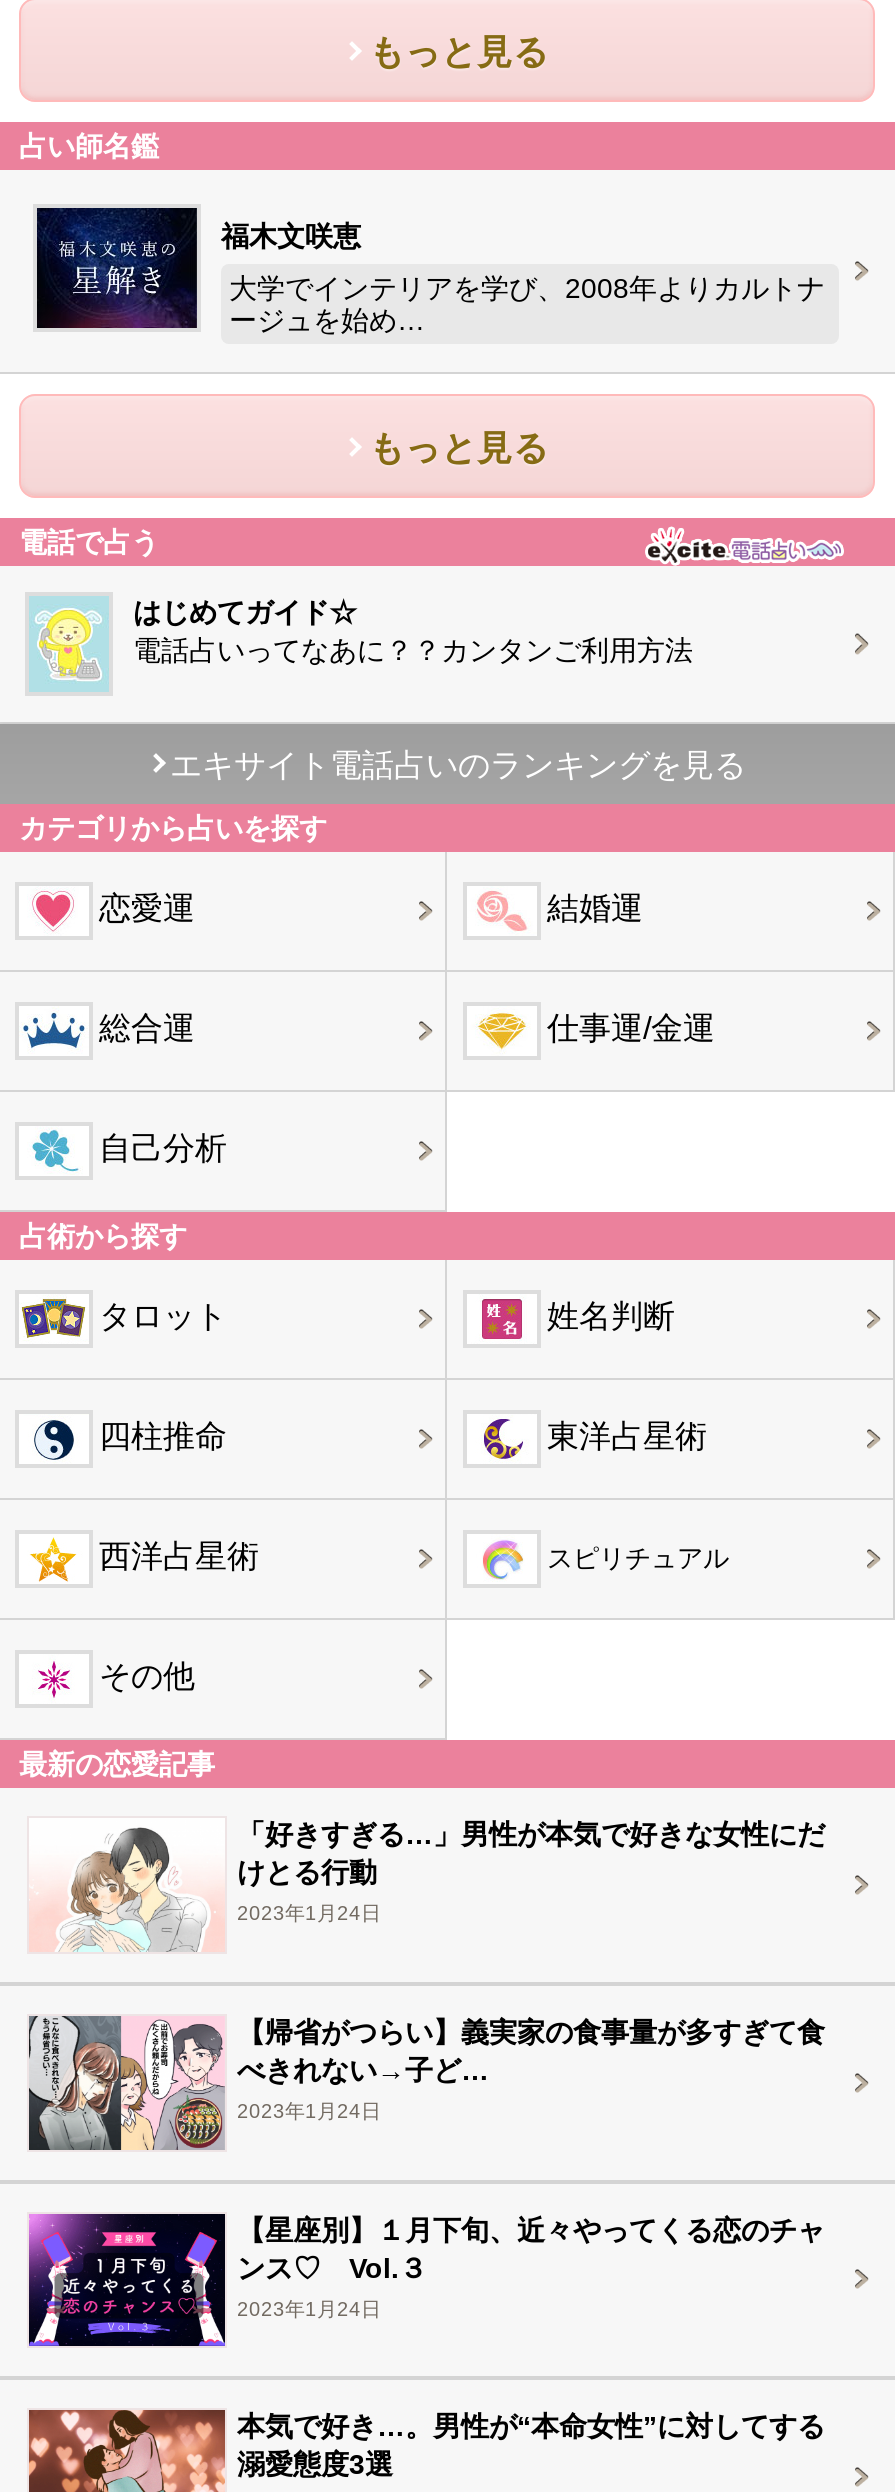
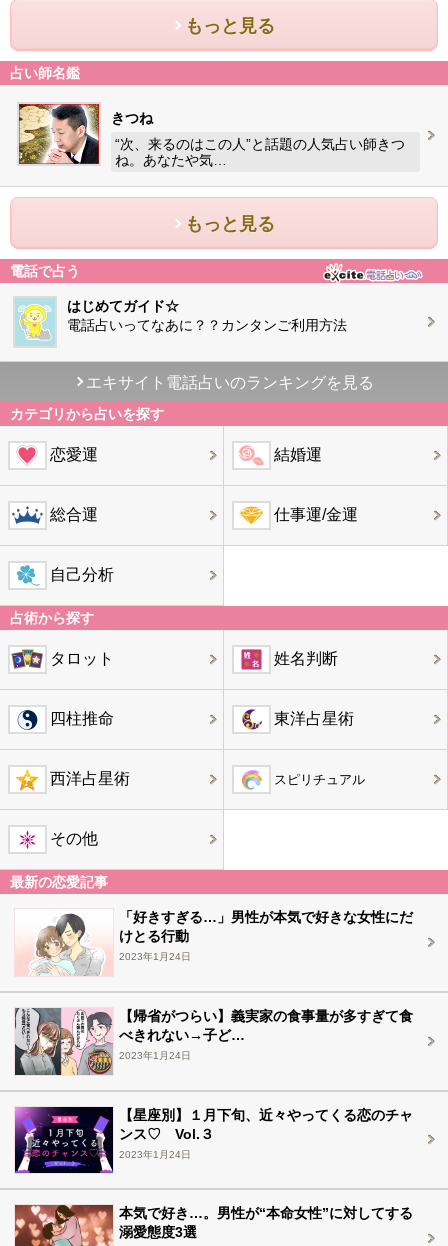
- [image]
- 福木文咲恵
+ [image]
+ きつね

- 大学でインテリアを学び、2008年よりカルトナ
- ージュを始め…
+ “次、来るのはこの人”と話題の人気占い師きつ
+ ね。あなたや気…
